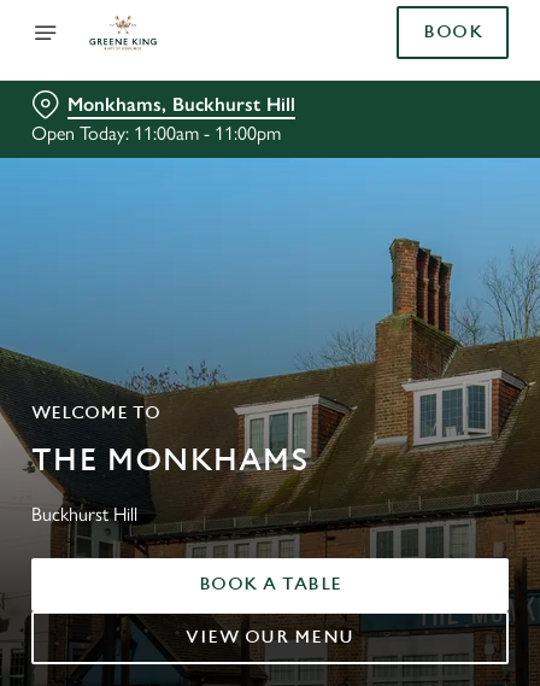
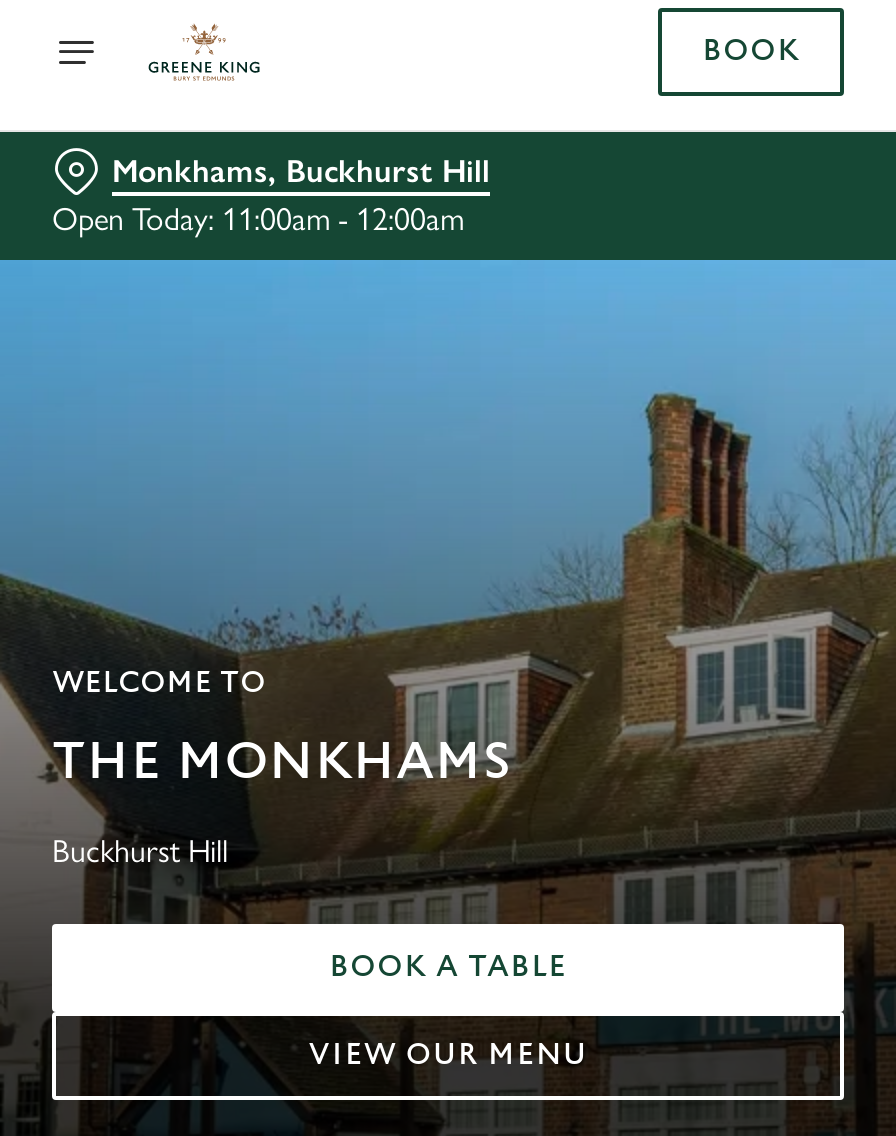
- Open Today: 11:00am - 11:00pm
+ Open Today: 11:00am - 12:00am
